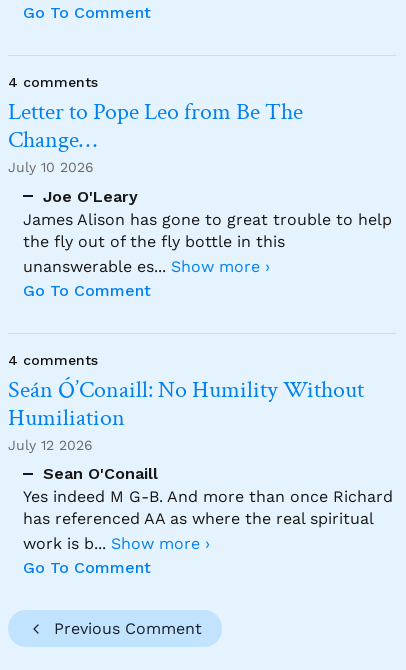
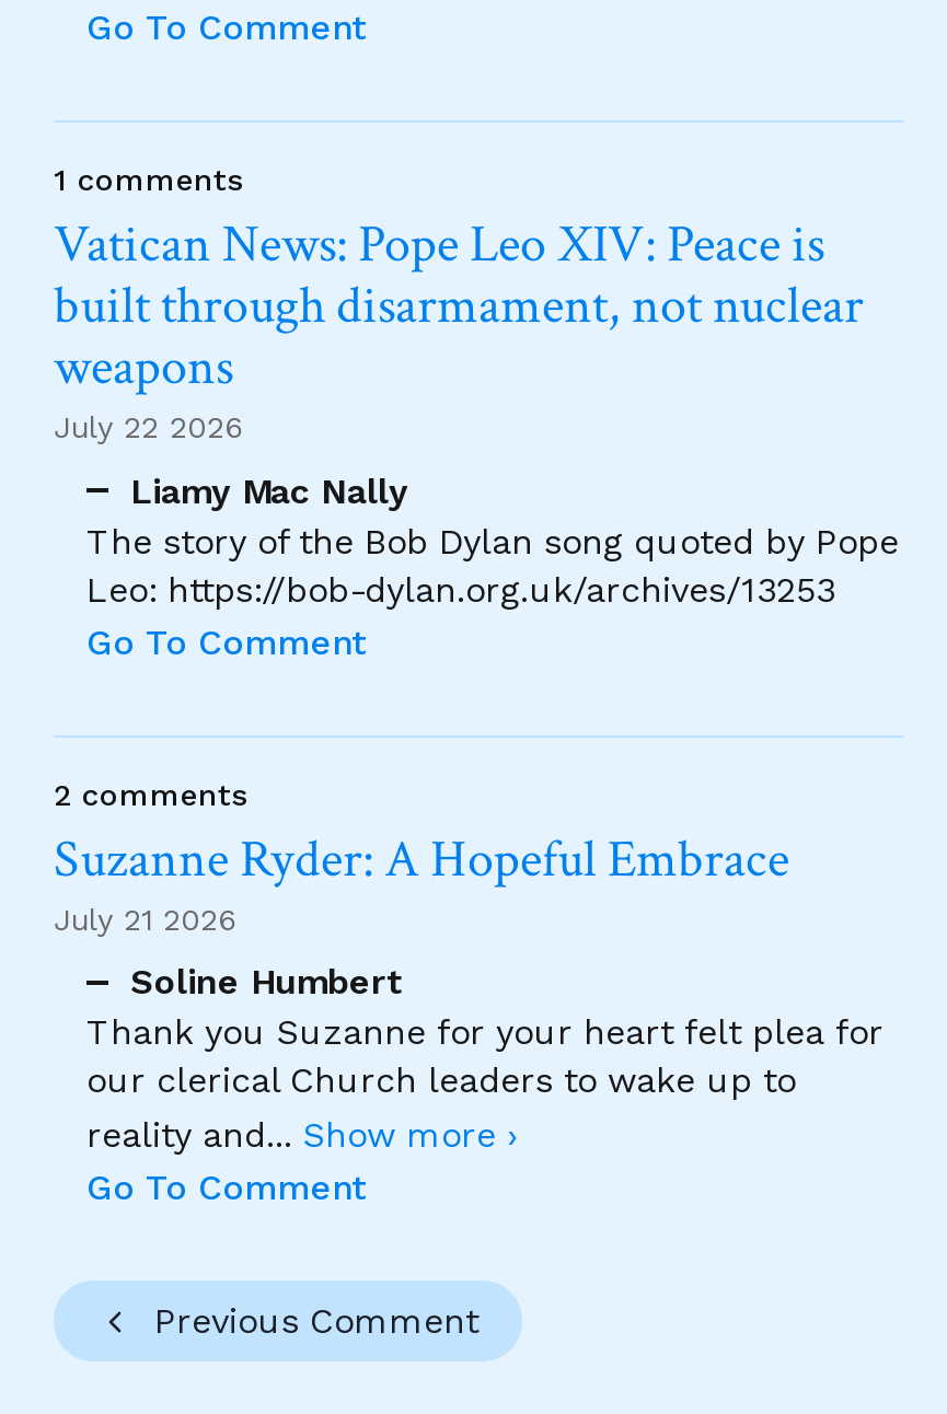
- 4 comments
- Letter to Pope Leo from Be The
- Change…
- July 10 2026
+ 1 comments
+ Vatican News: Pope Leo XIV: Peace is
+ built through disarmament, not nuclear
+ weapons
+ July 22 2026

- Joe O'Leary
- James Alison has gone to great trouble to help
- the fly out of the fly bottle in this
- unanswerable es... Show more ›
+ Liamy Mac Nally
+ The story of the Bob Dylan song quoted by Pope
+ Leo: https://bob-dylan.org.uk/archives/13253

- 4 comments
- Seán Ó’Conaill: No Humility Without
- Humiliation
- July 12 2026
+ 2 comments
+ Suzanne Ryder: A Hopeful Embrace
+ July 21 2026

- Sean O'Conaill
- Yes indeed M G-B. And more than once Richard
- has referenced AA as where the real spiritual
- work is b... Show more ›
+ Soline Humbert
+ Thank you Suzanne for your heart felt plea for
+ our clerical Church leaders to wake up to
+ reality and... Show more ›
